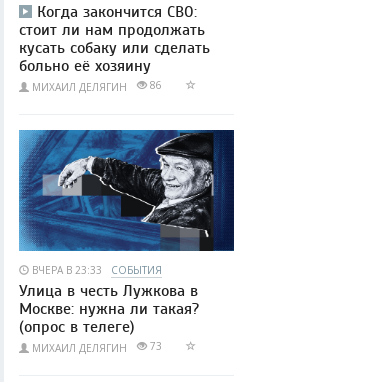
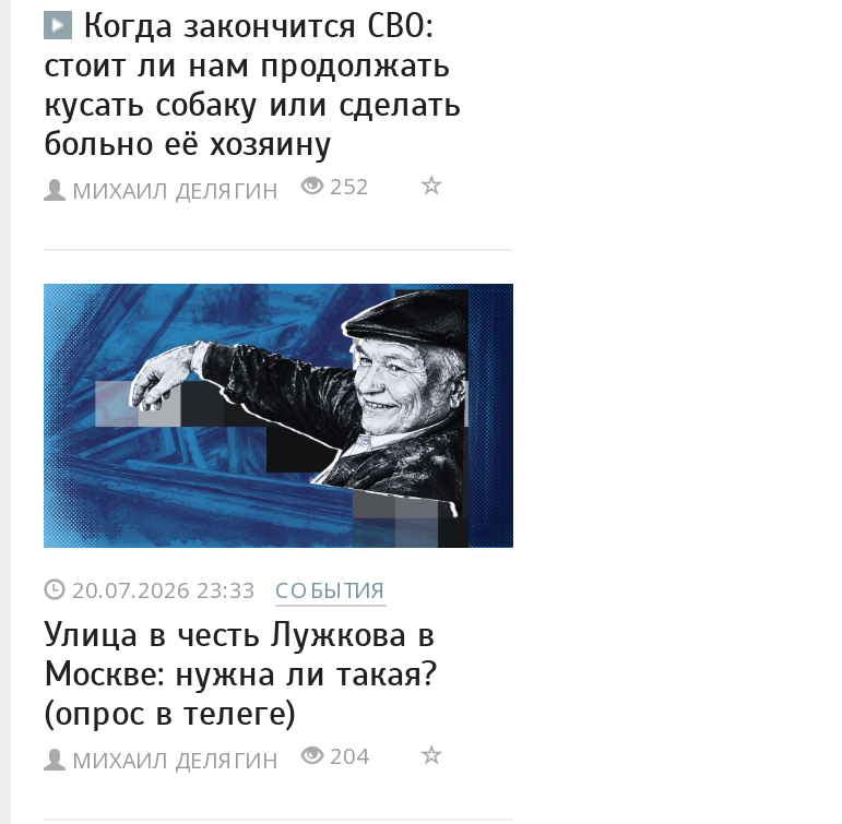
- МИХАИЛ ДЕЛЯГИН 86
+ МИХАИЛ ДЕЛЯГИН 252

- ВЧЕРА В 23:33 СОБЫТИЯ
+ 20.07.2026 23:33 СОБЫТИЯ

- МИХАИЛ ДЕЛЯГИН 73
+ МИХАИЛ ДЕЛЯГИН 204
